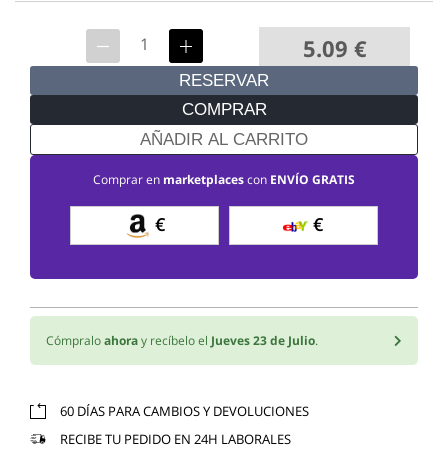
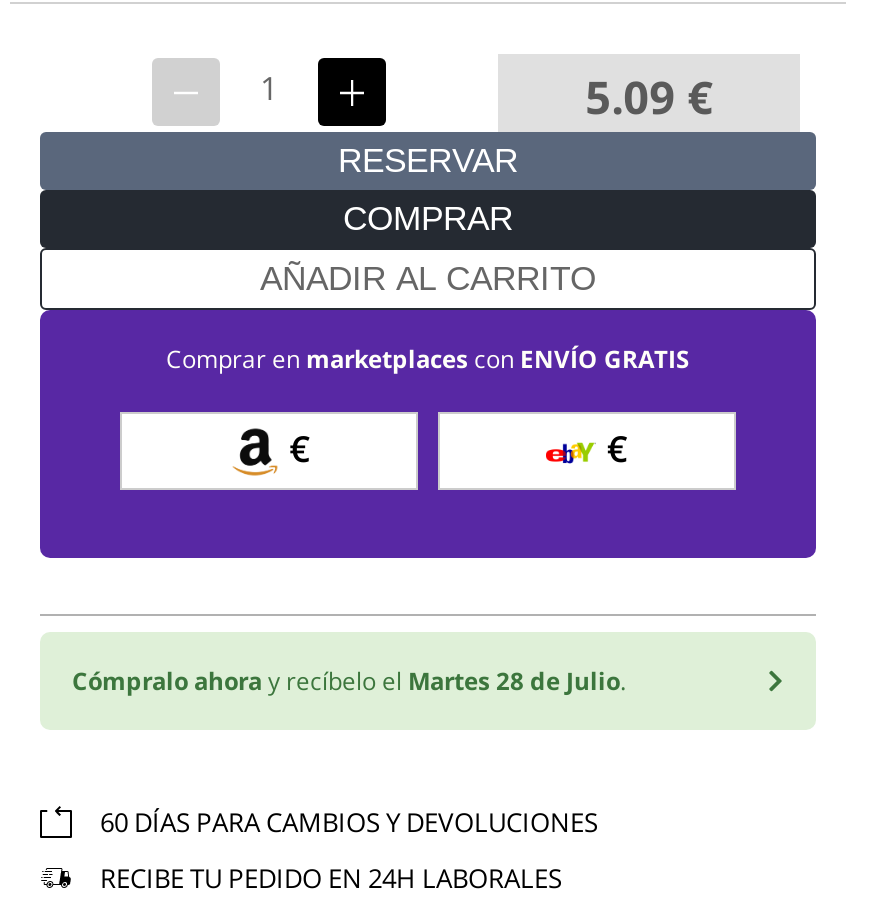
- Cómpralo ahora y recíbelo el Jueves 23 de Julio.
+ Cómpralo ahora y recíbelo el Martes 28 de Julio.
